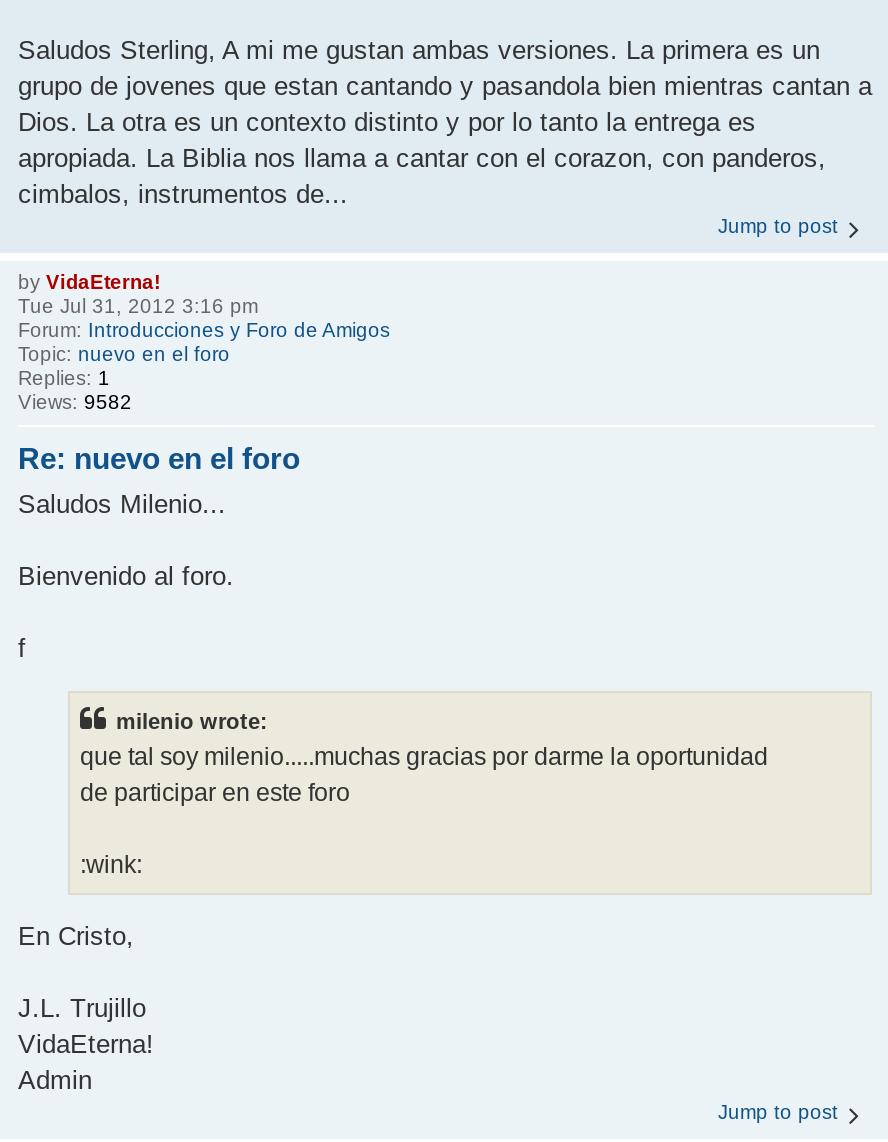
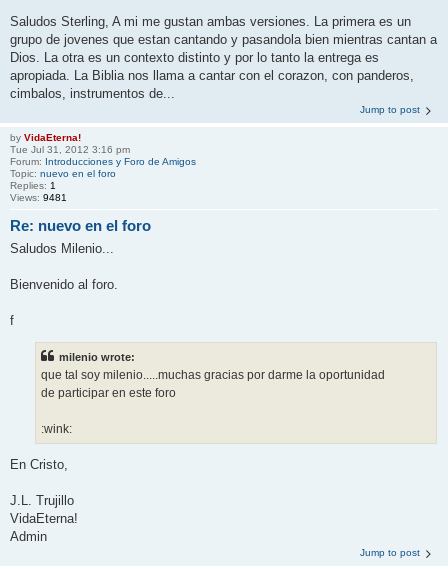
- Views: 9582
+ Views: 9481
